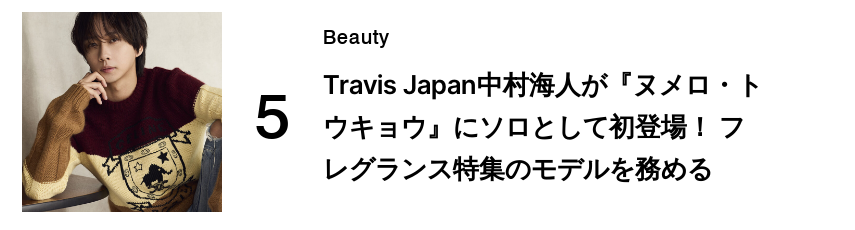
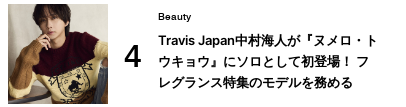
- 5 Travis Japan中村海人が『ヌメロ・ト ウキョウ』にソロとして初登場！ フ
+ 4 Travis Japan中村海人が『ヌメロ・ト ウキョウ』にソロとして初登場！ フ
